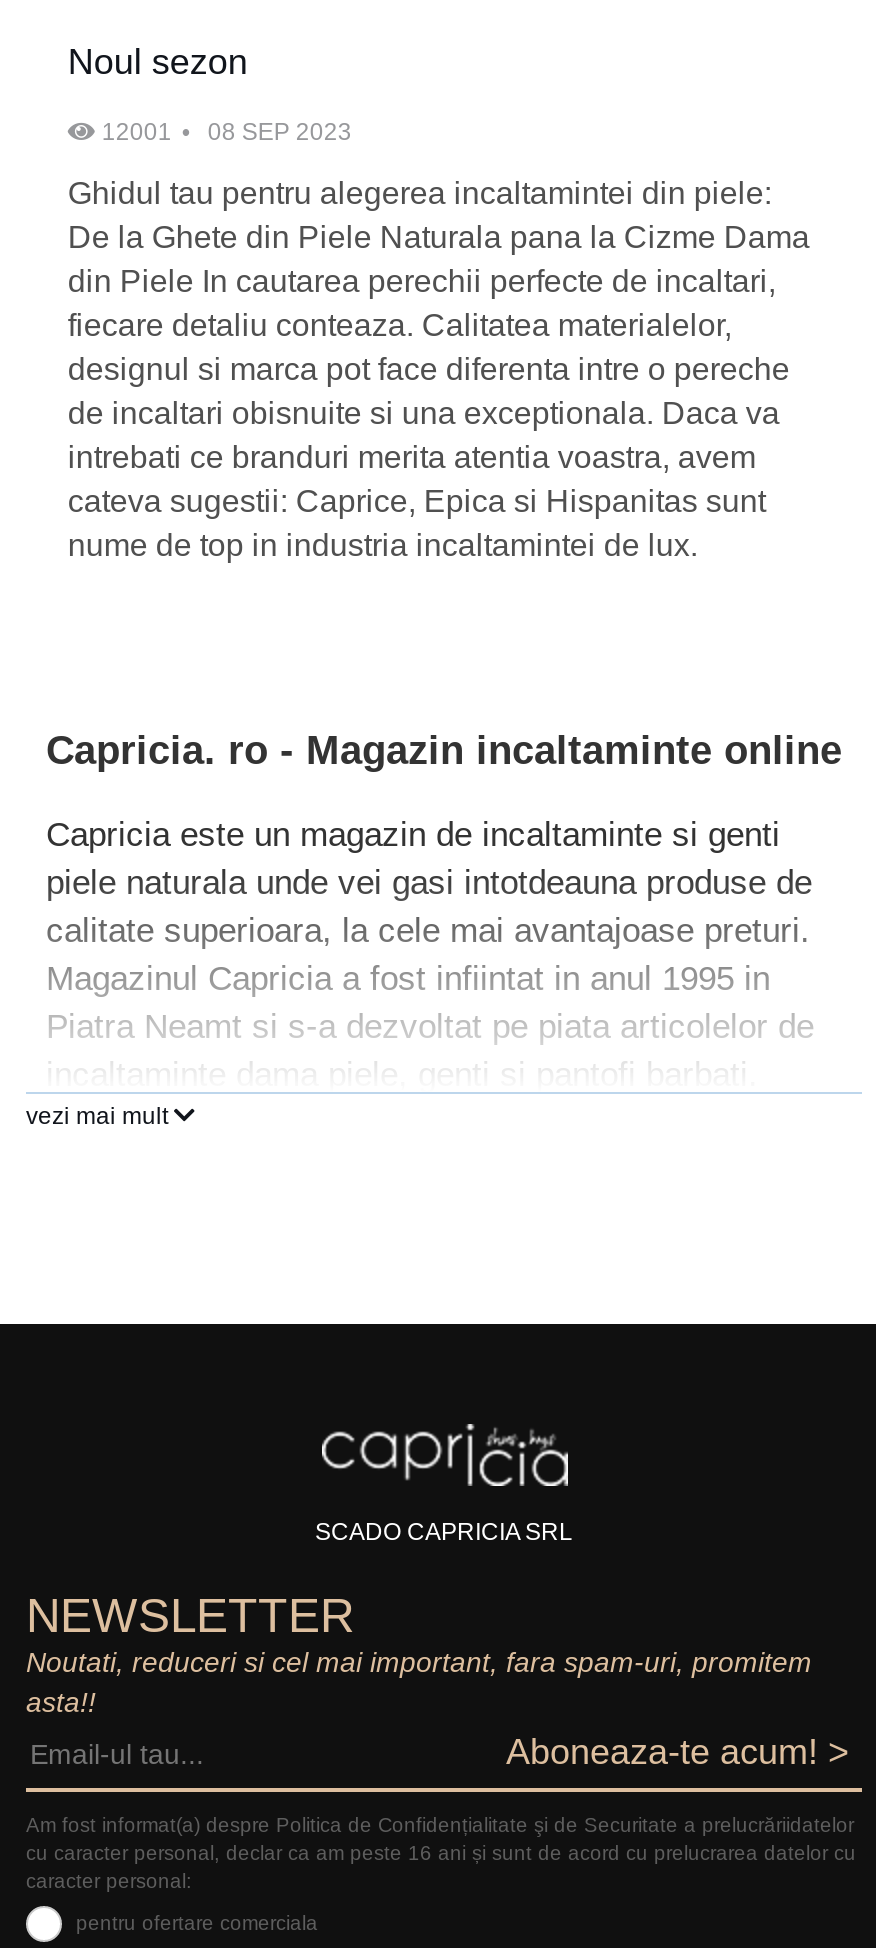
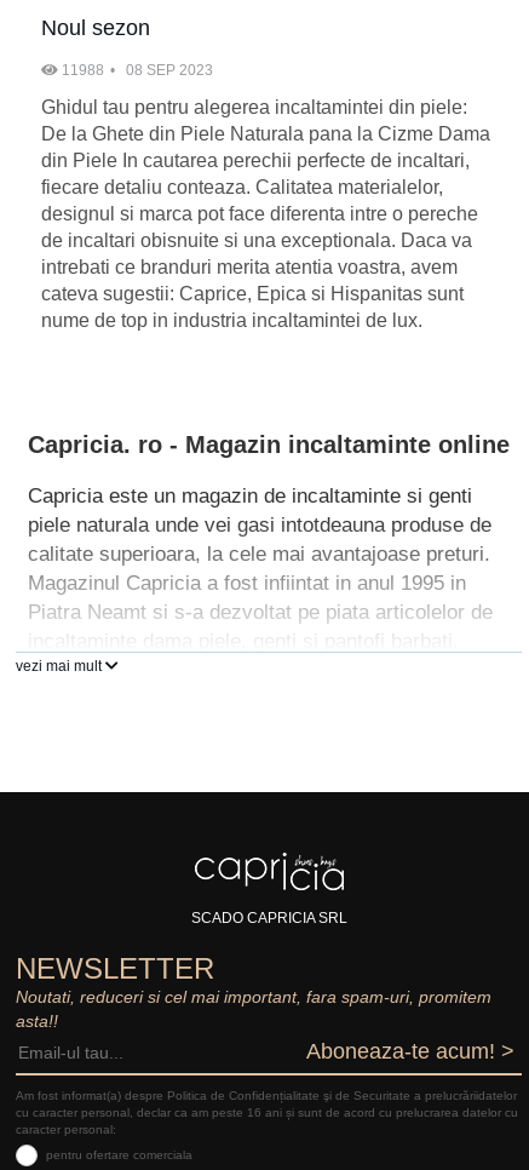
- 12001 08 SEP 2023
+ 11988 08 SEP 2023
